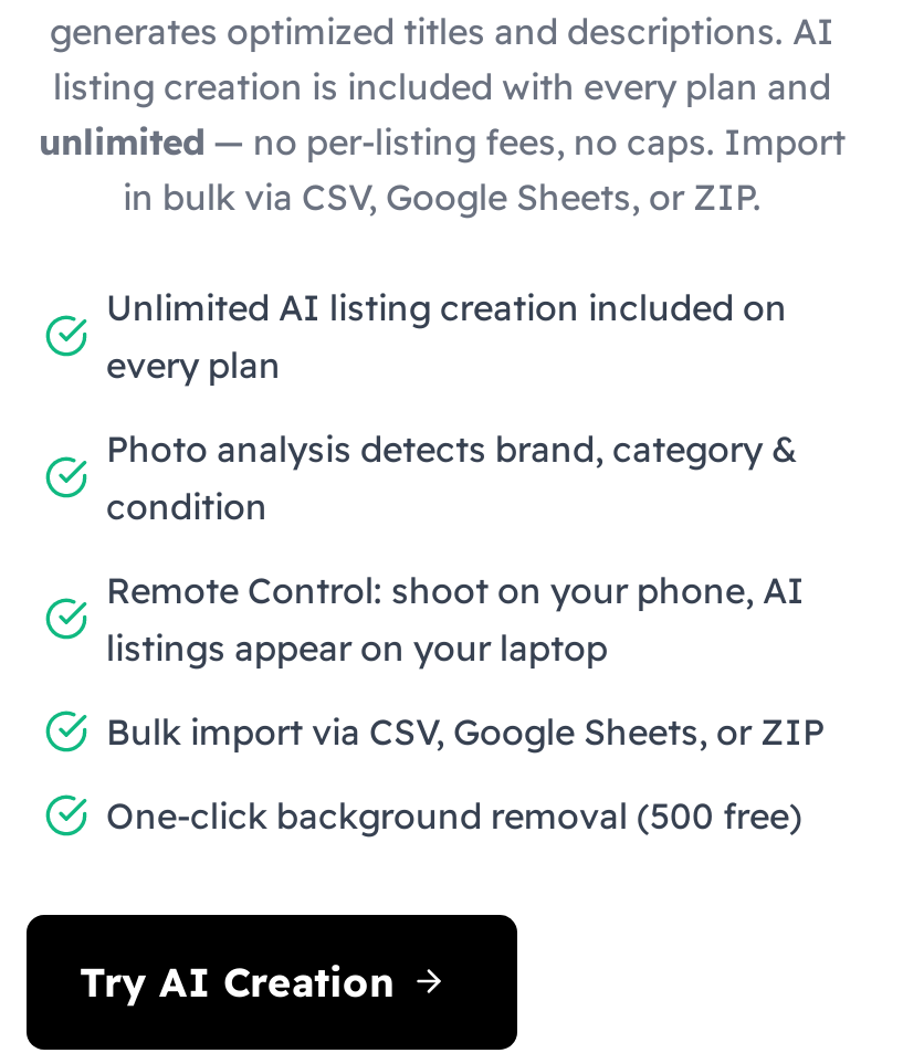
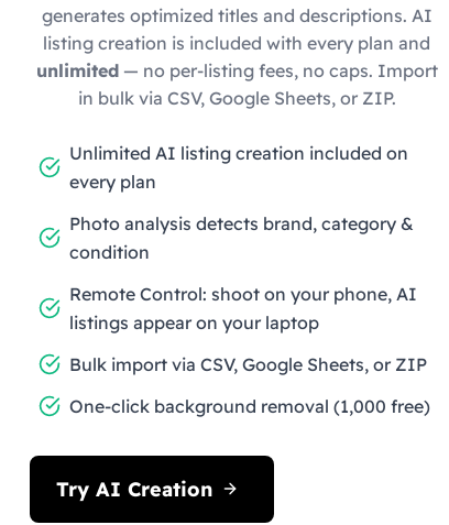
- One-click background removal (500 free)
+ One-click background removal (1,000 free)
